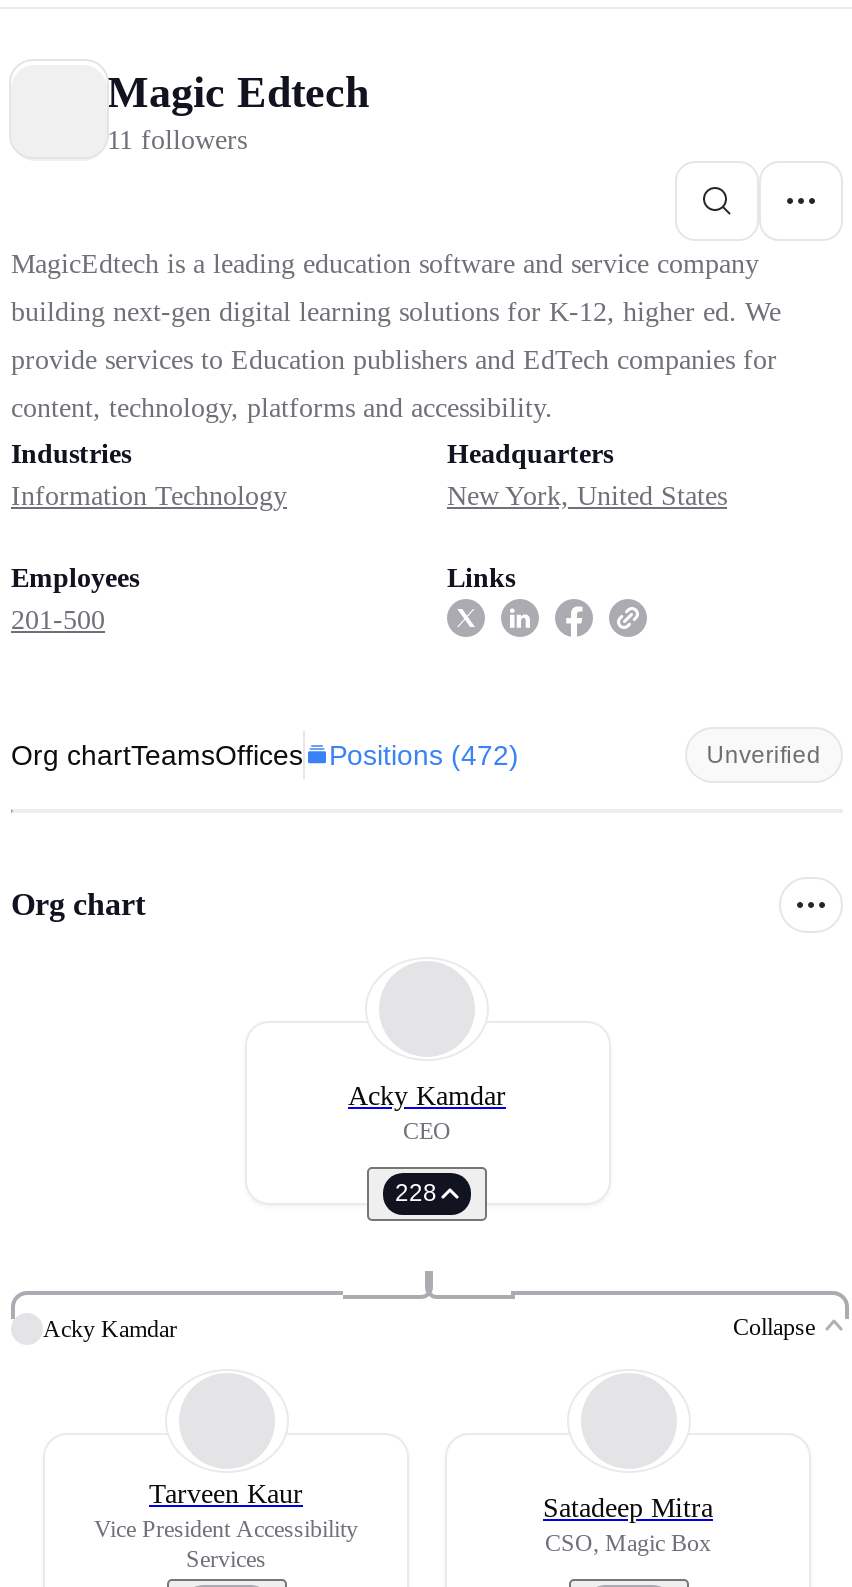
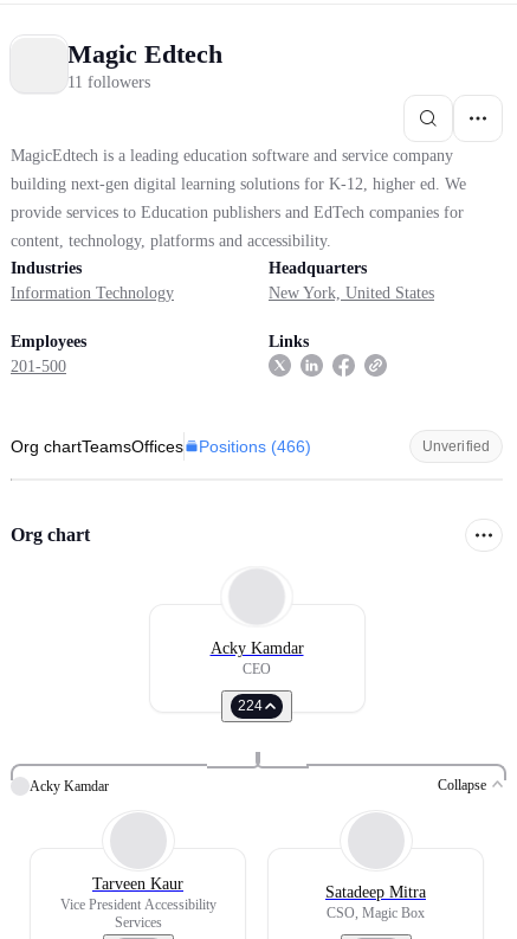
- Org chartTeamsOffices Positions (472)
+ Org chartTeamsOffices Positions (466)

- 228
+ 224
